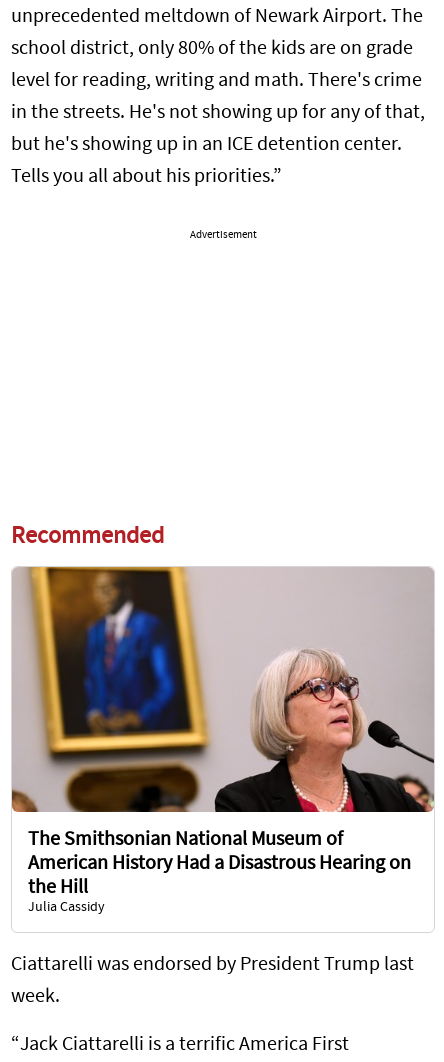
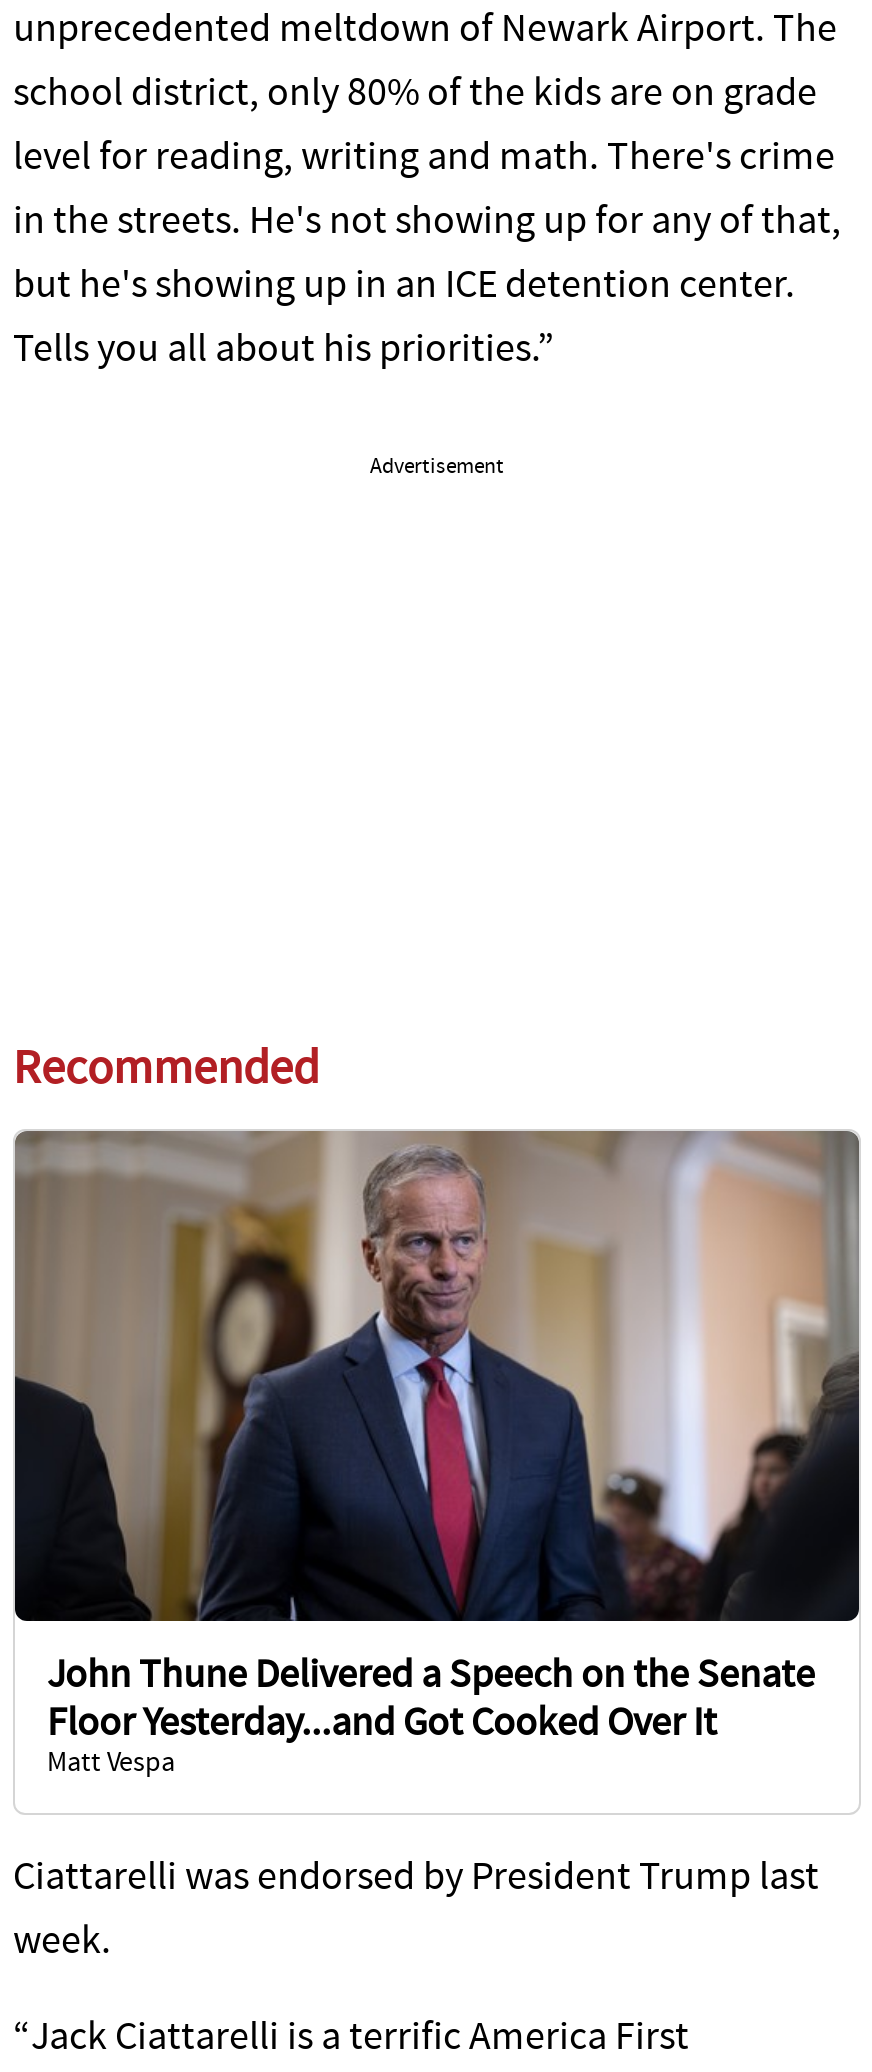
- [image]
- The Smithsonian National Museum of
- American History Had a Disastrous Hearing on
- the Hill
- Julia Cassidy
+ [image]
+ John Thune Delivered a Speech on the Senate
+ Floor Yesterday...and Got Cooked Over It
+ Matt Vespa
